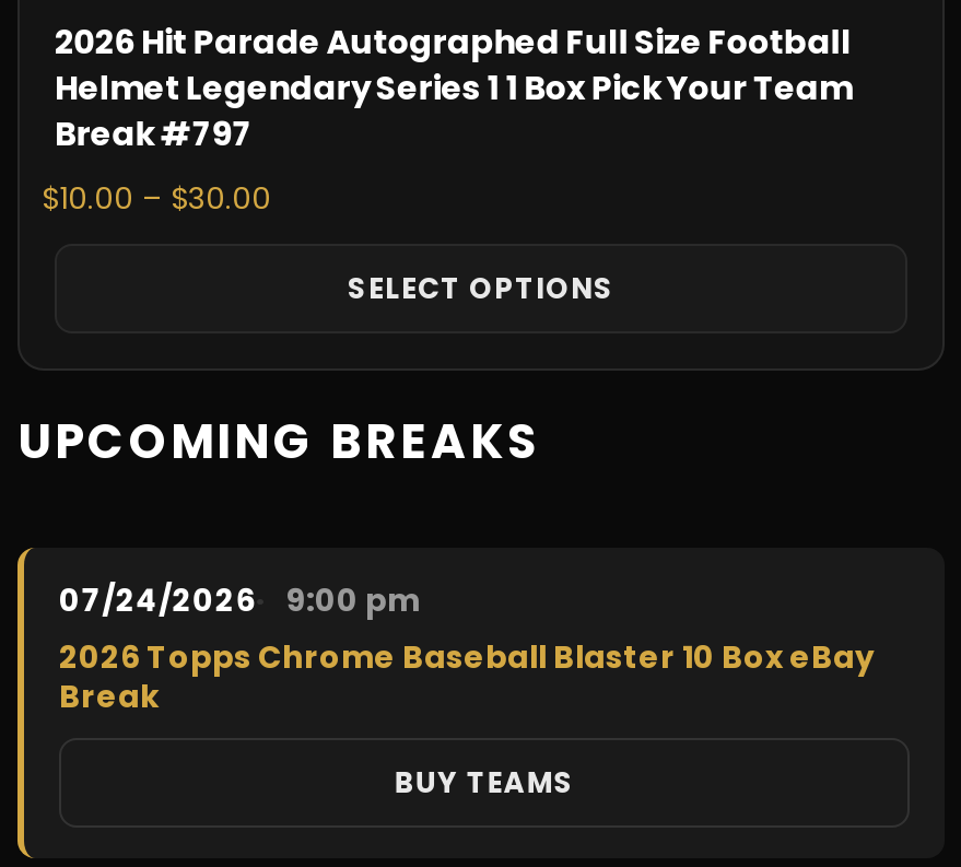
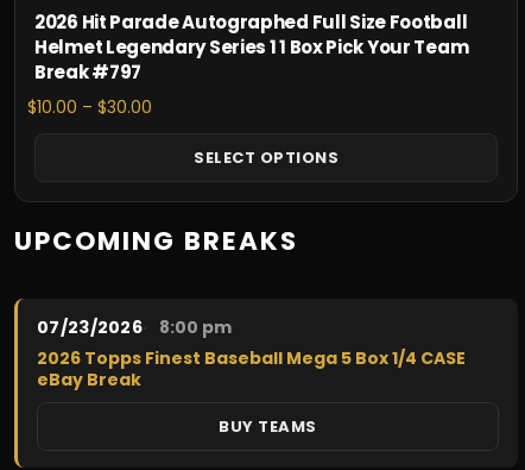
- 07/24/2026
- 9:00 pm
- 2026 Topps Chrome Baseball Blaster 10 Box eBay
- Break
+ 07/23/2026
+ 8:00 pm
+ 2026 Topps Finest Baseball Mega 5 Box 1/4 CASE
+ eBay Break
